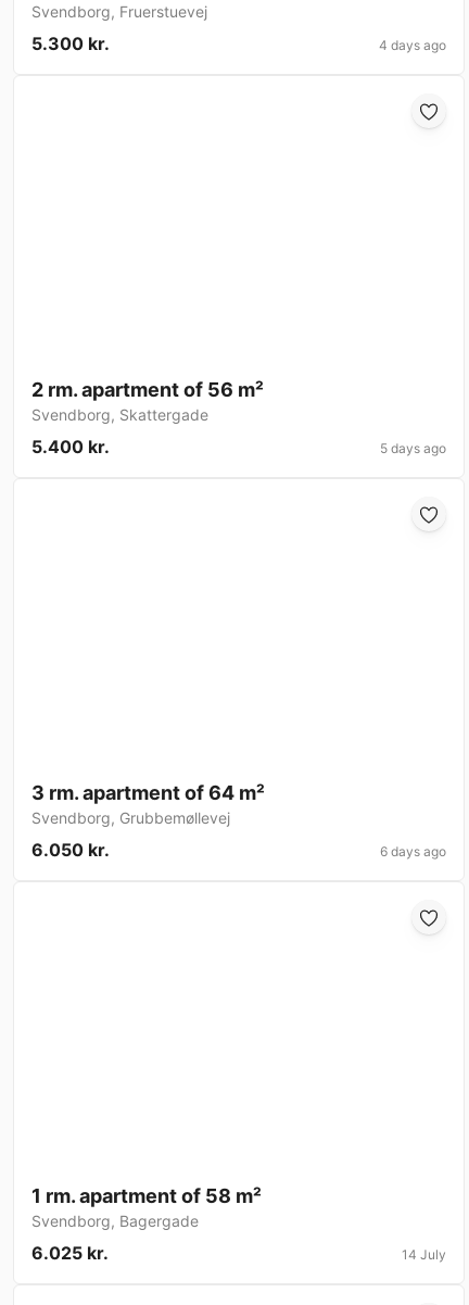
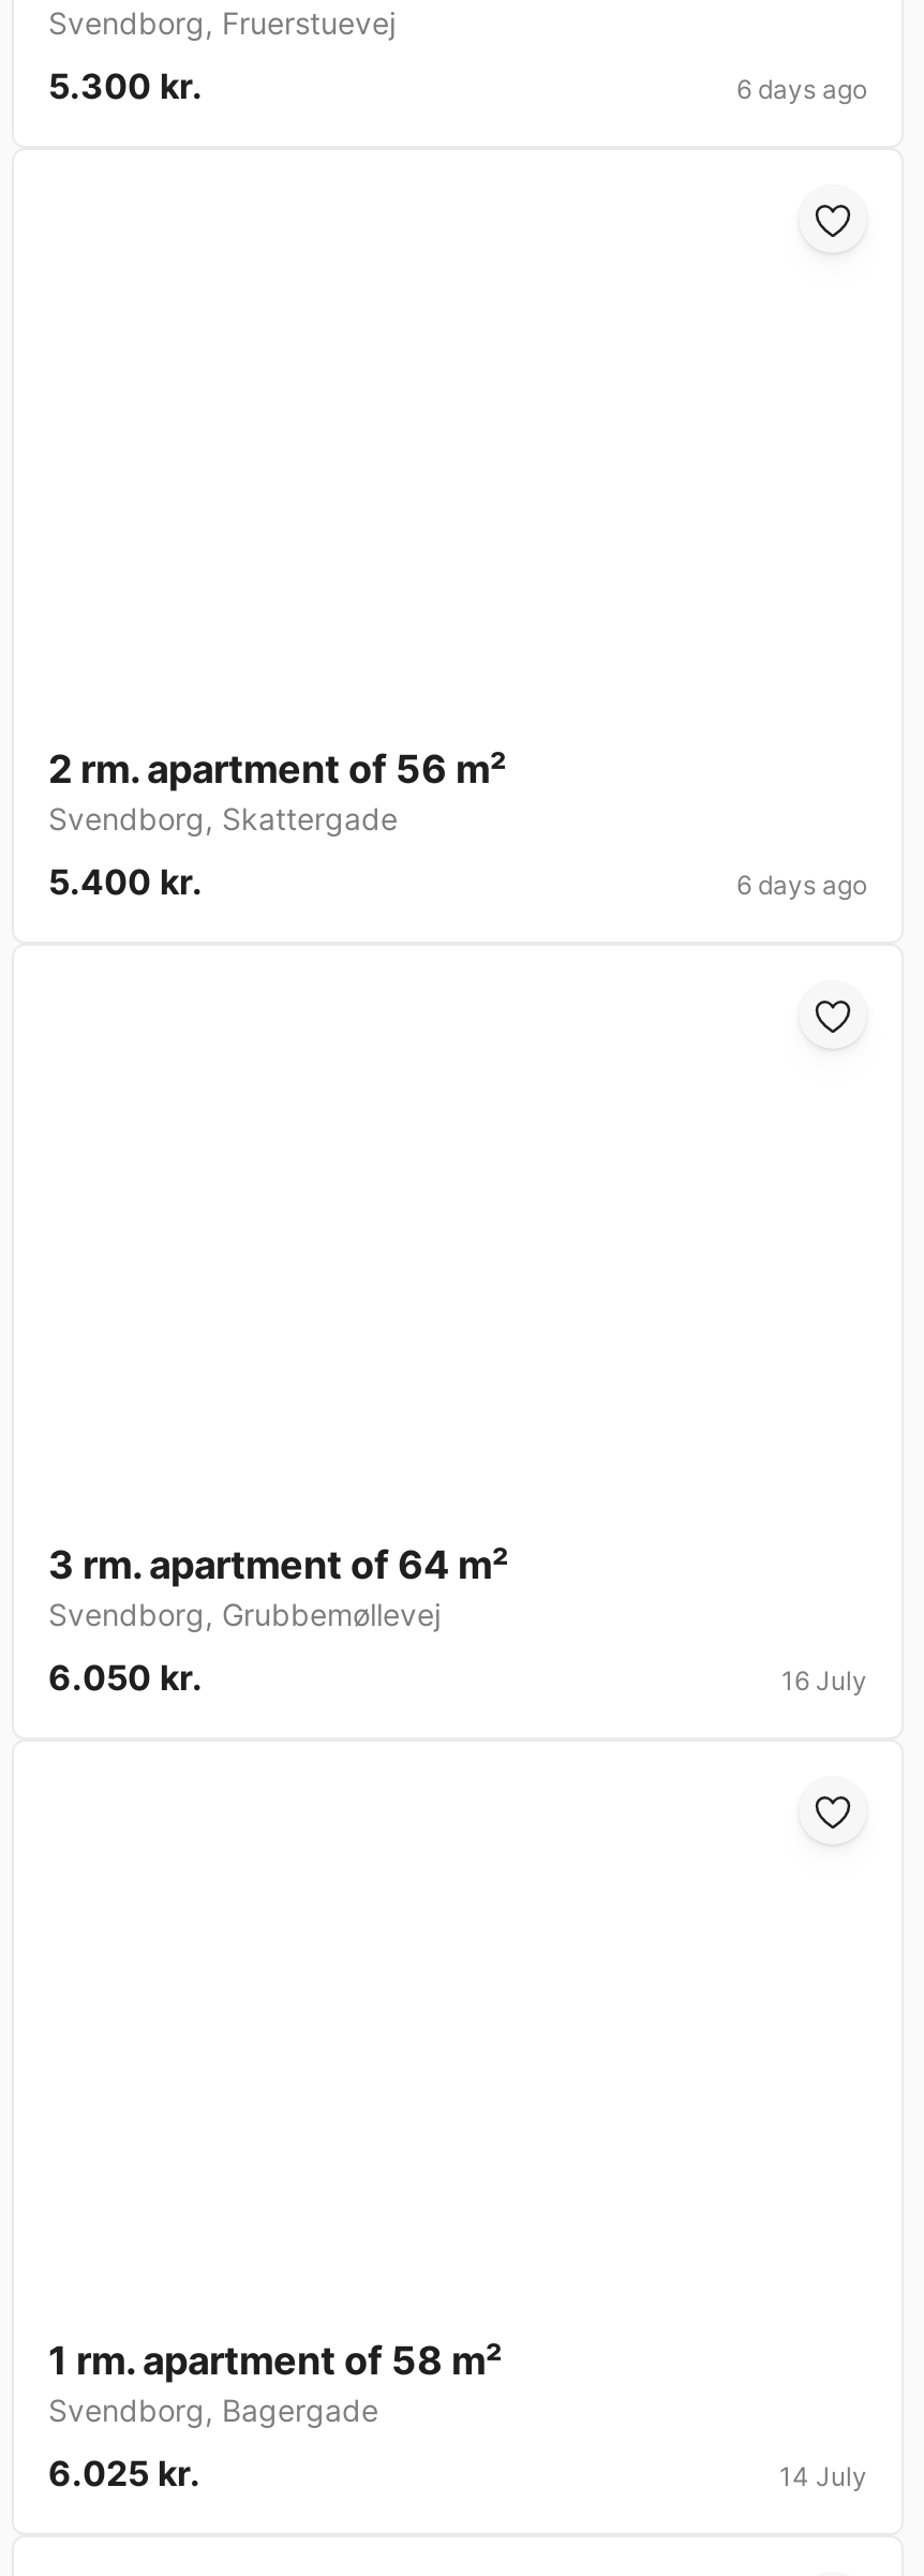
- 4 days ago
+ 6 days ago

- 5 days ago
+ 6 days ago

- 6 days ago
+ 16 July
